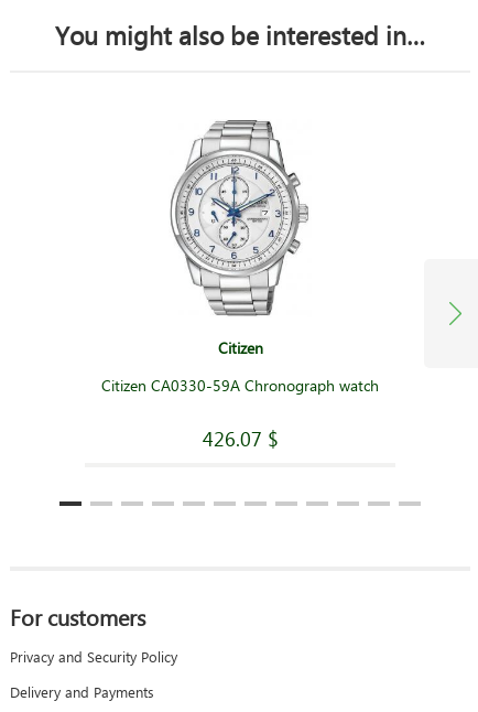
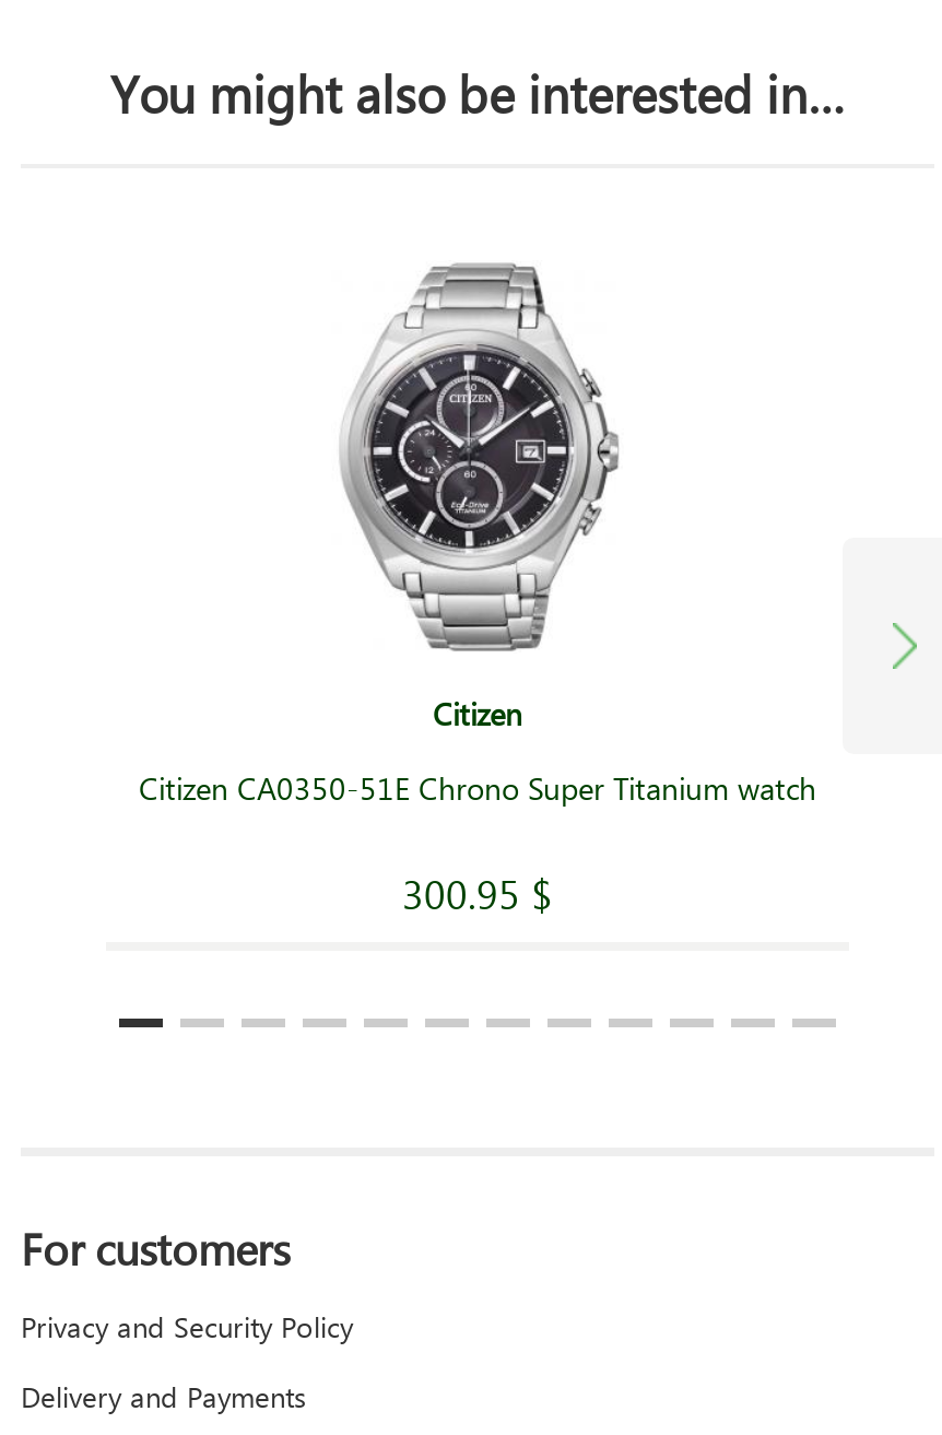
- [image]
+ [image]

- Citizen CA0330-59A Chronograph watch
+ Citizen CA0350-51E Chrono Super Titanium watch

- 426.07 $
+ 300.95 $
